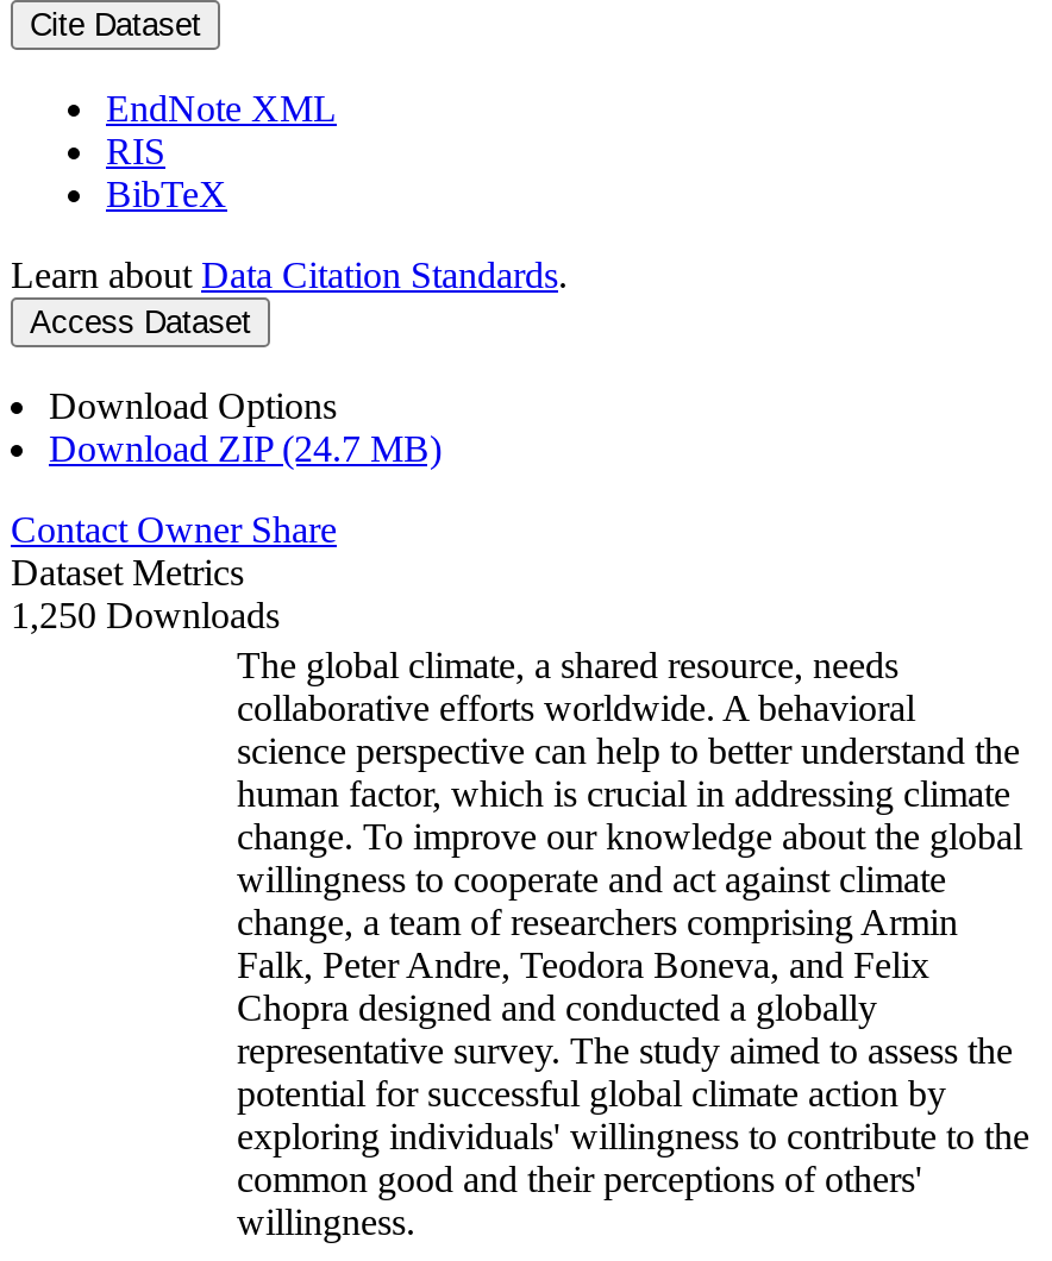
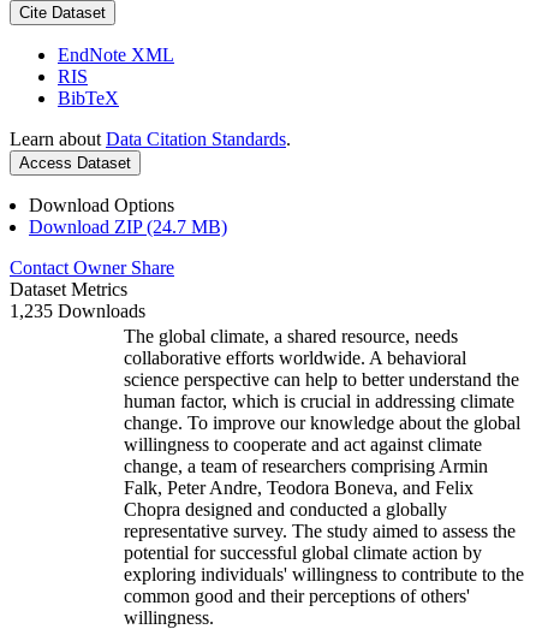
- 1,250 Downloads
+ 1,235 Downloads
